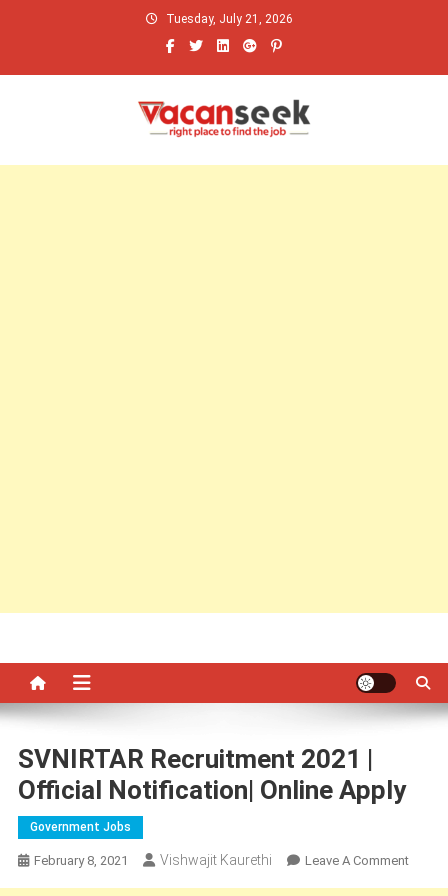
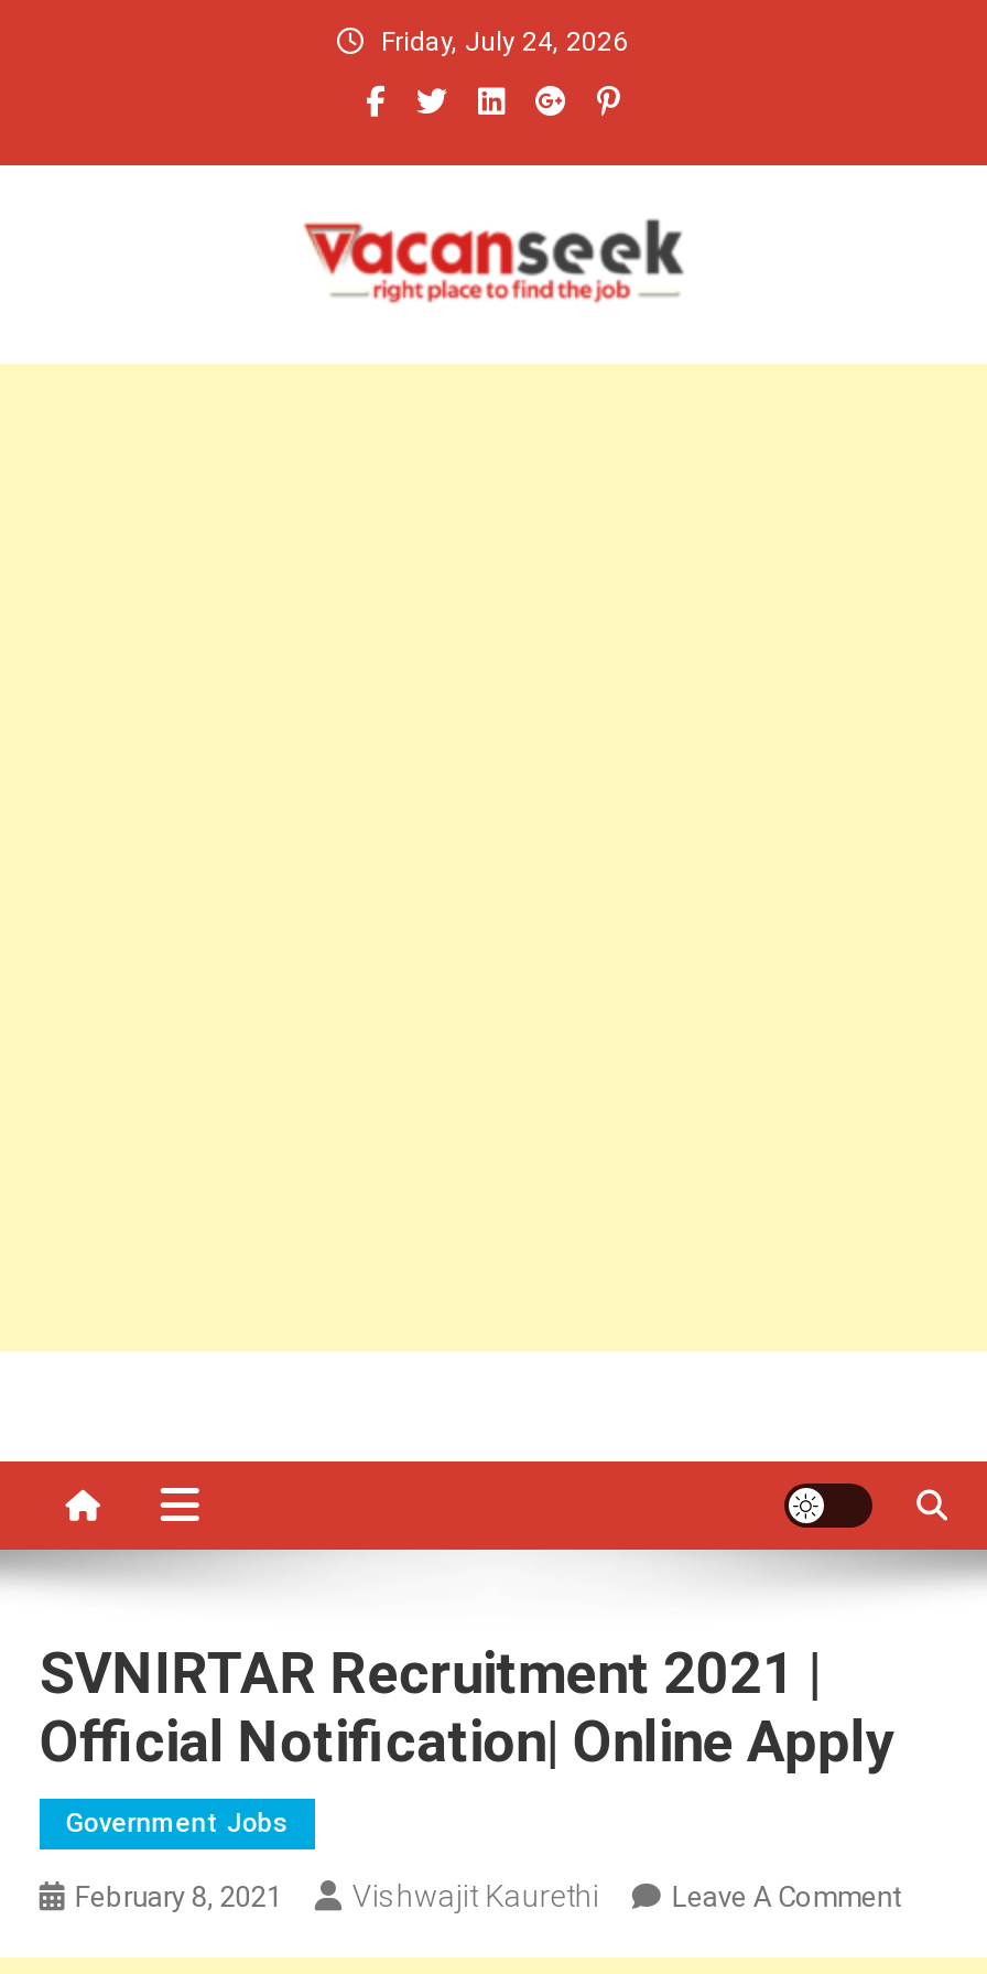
- Tuesday, July 21, 2026
+ Friday, July 24, 2026
